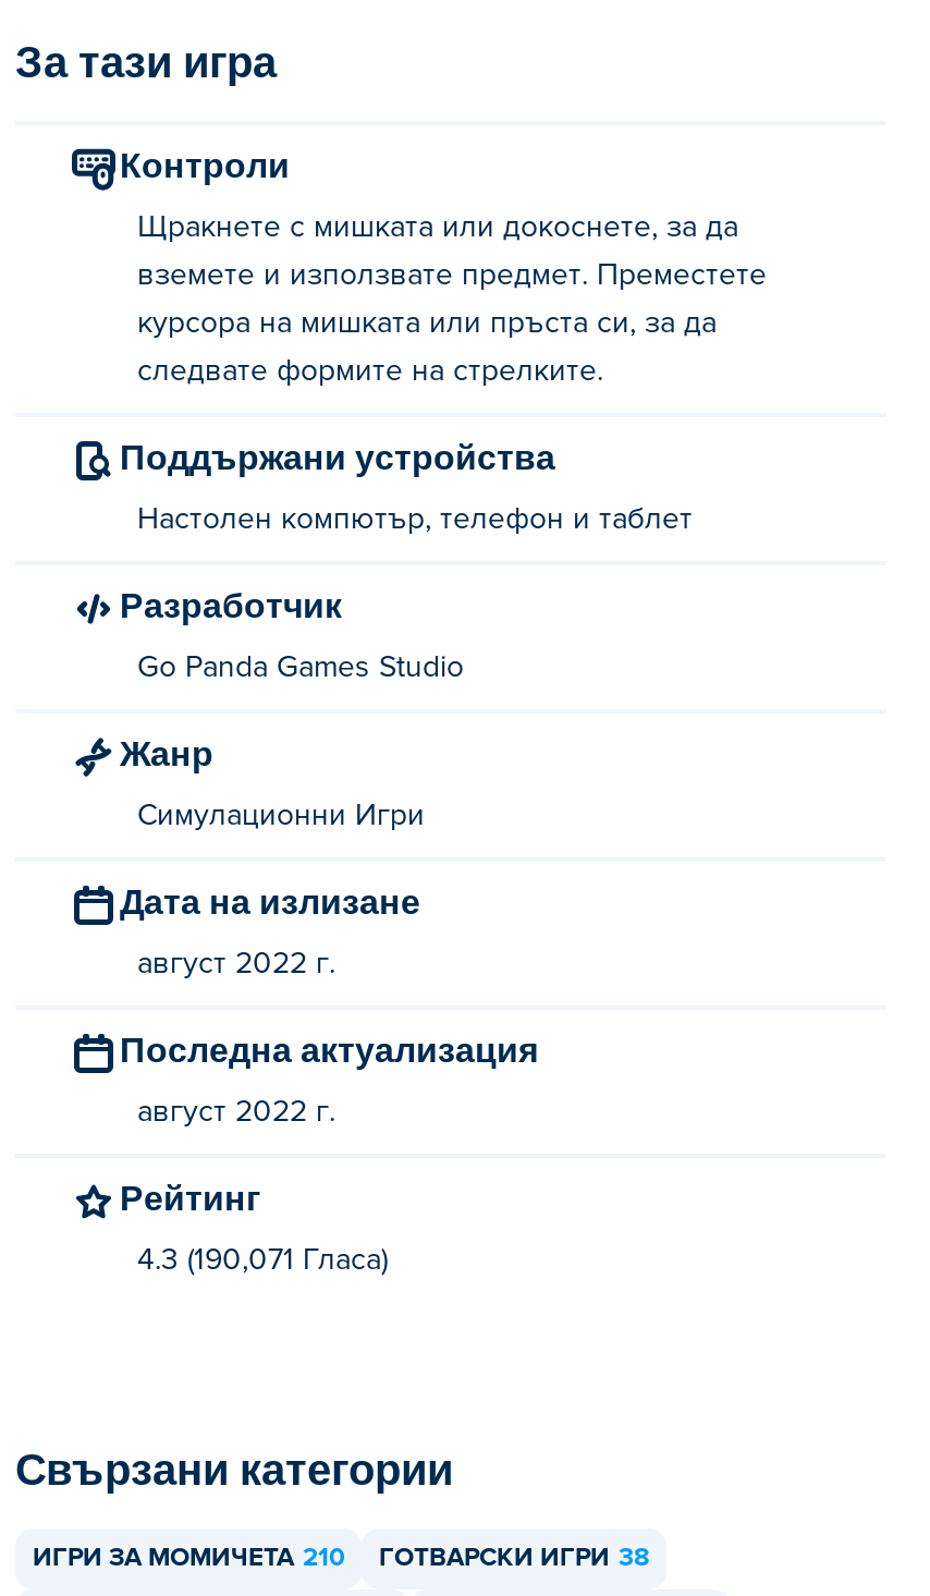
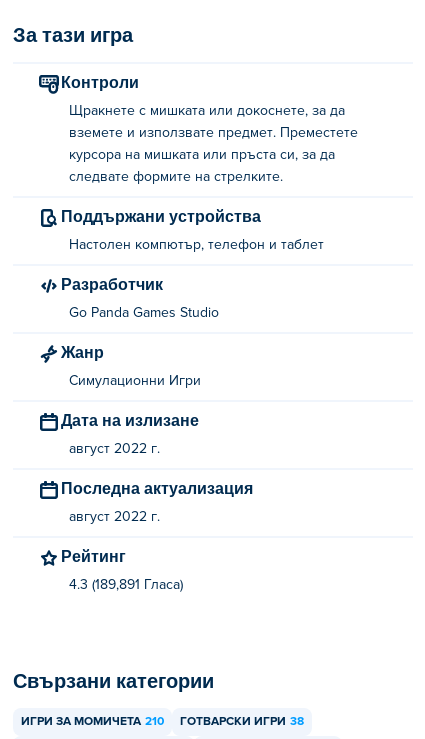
- 4.3 (190,071 Гласa)
+ 4.3 (189,891 Гласa)
